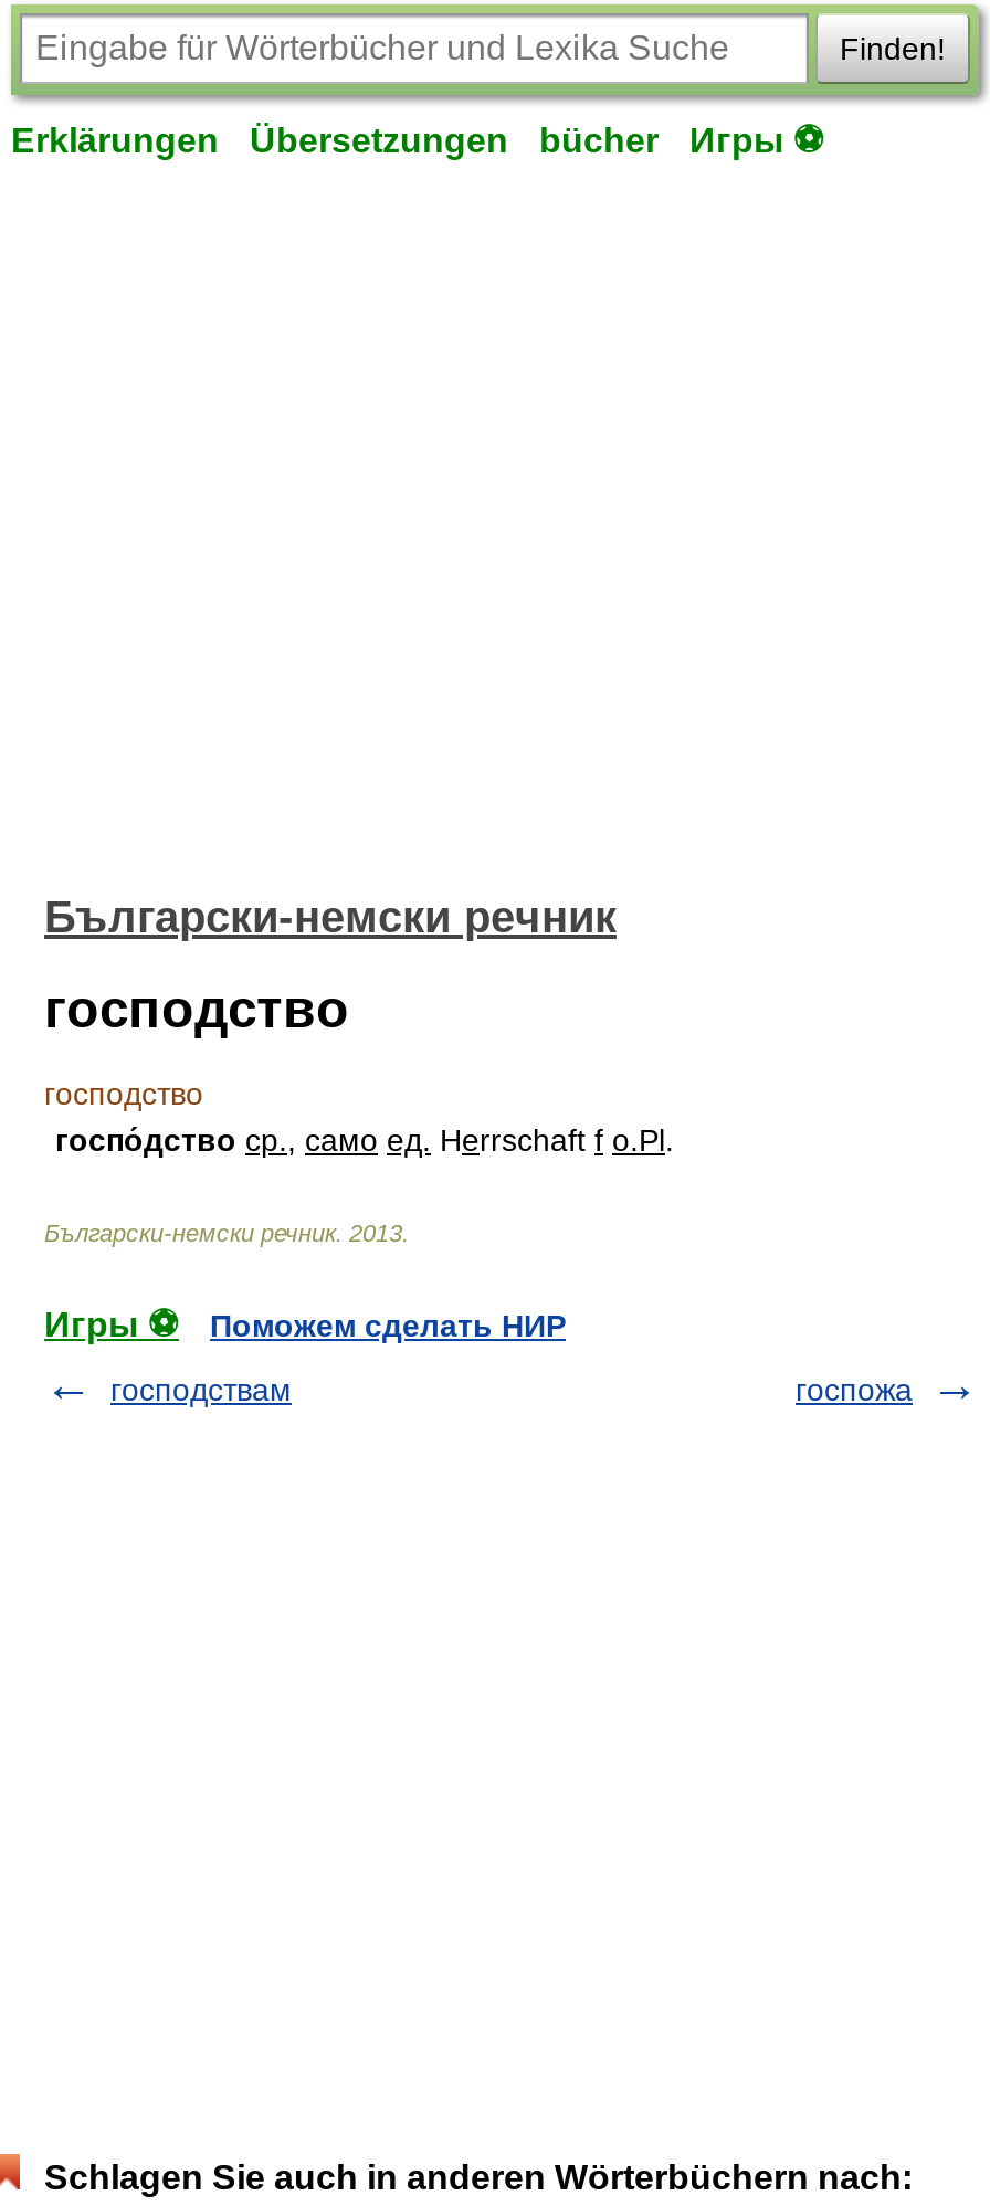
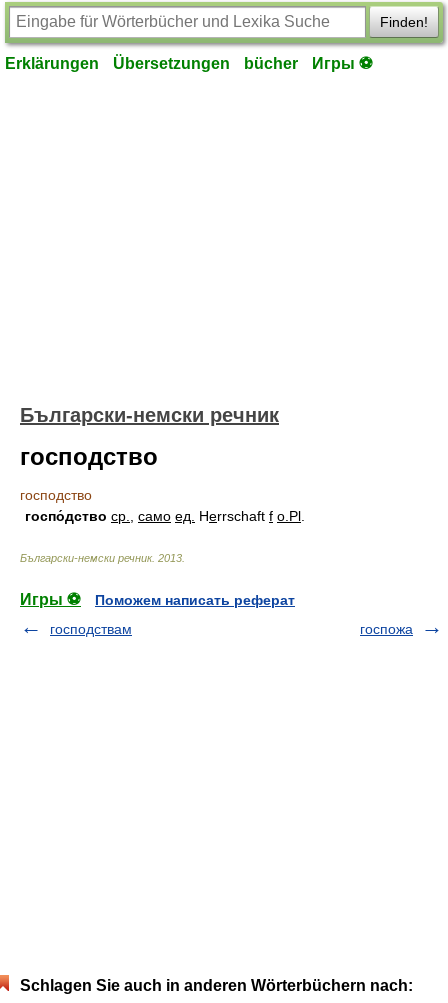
- Поможем сделать НИР
+ Поможем написать реферат
